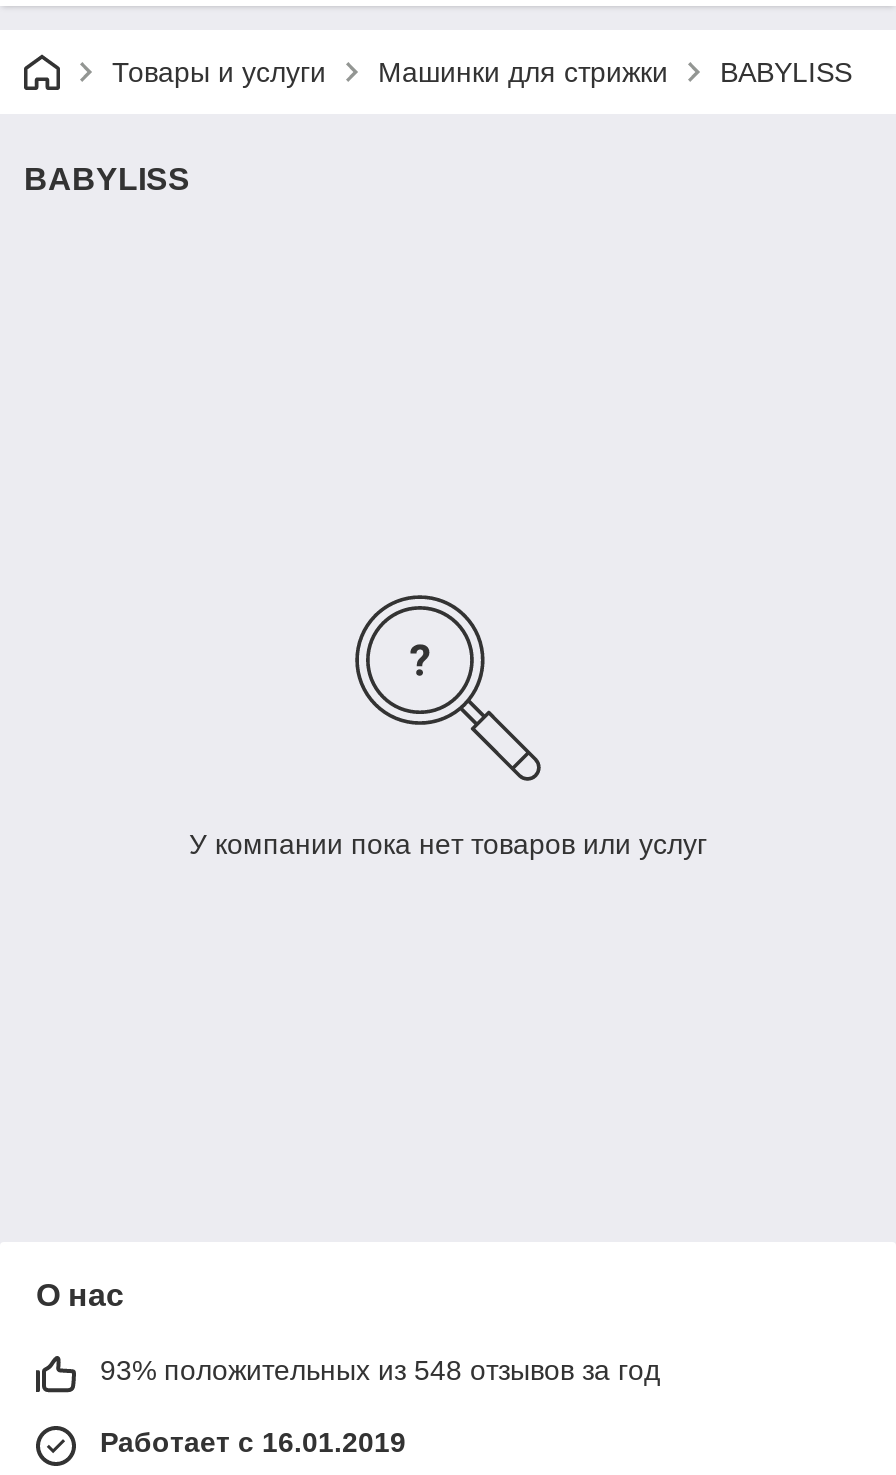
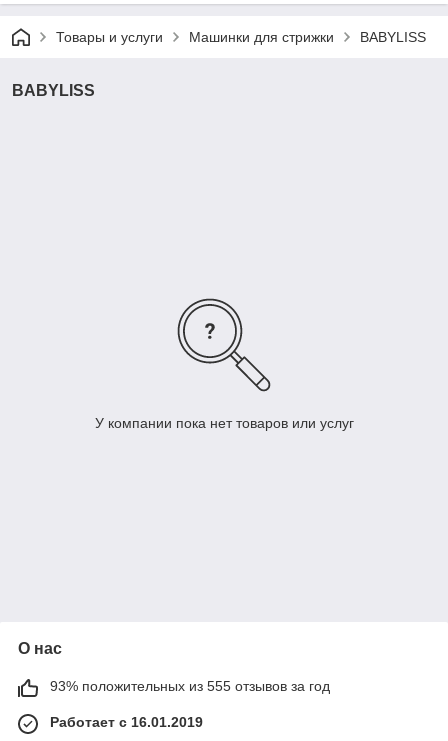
- 93% положительных из 548 отзывов за год
+ 93% положительных из 555 отзывов за год
